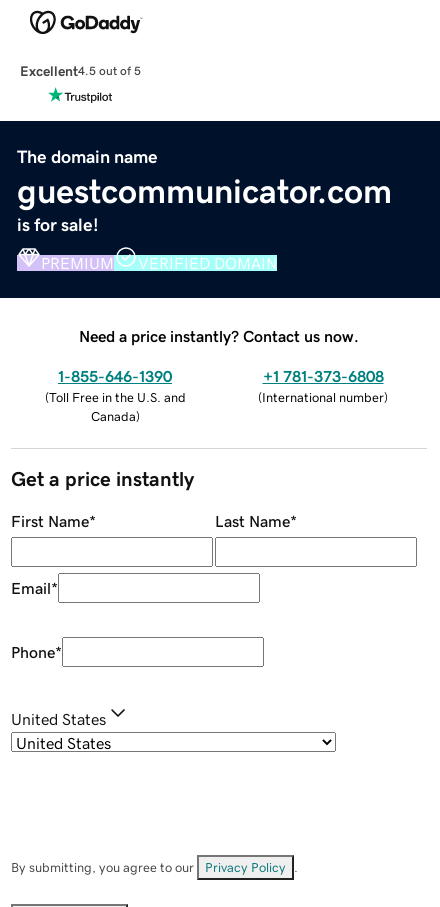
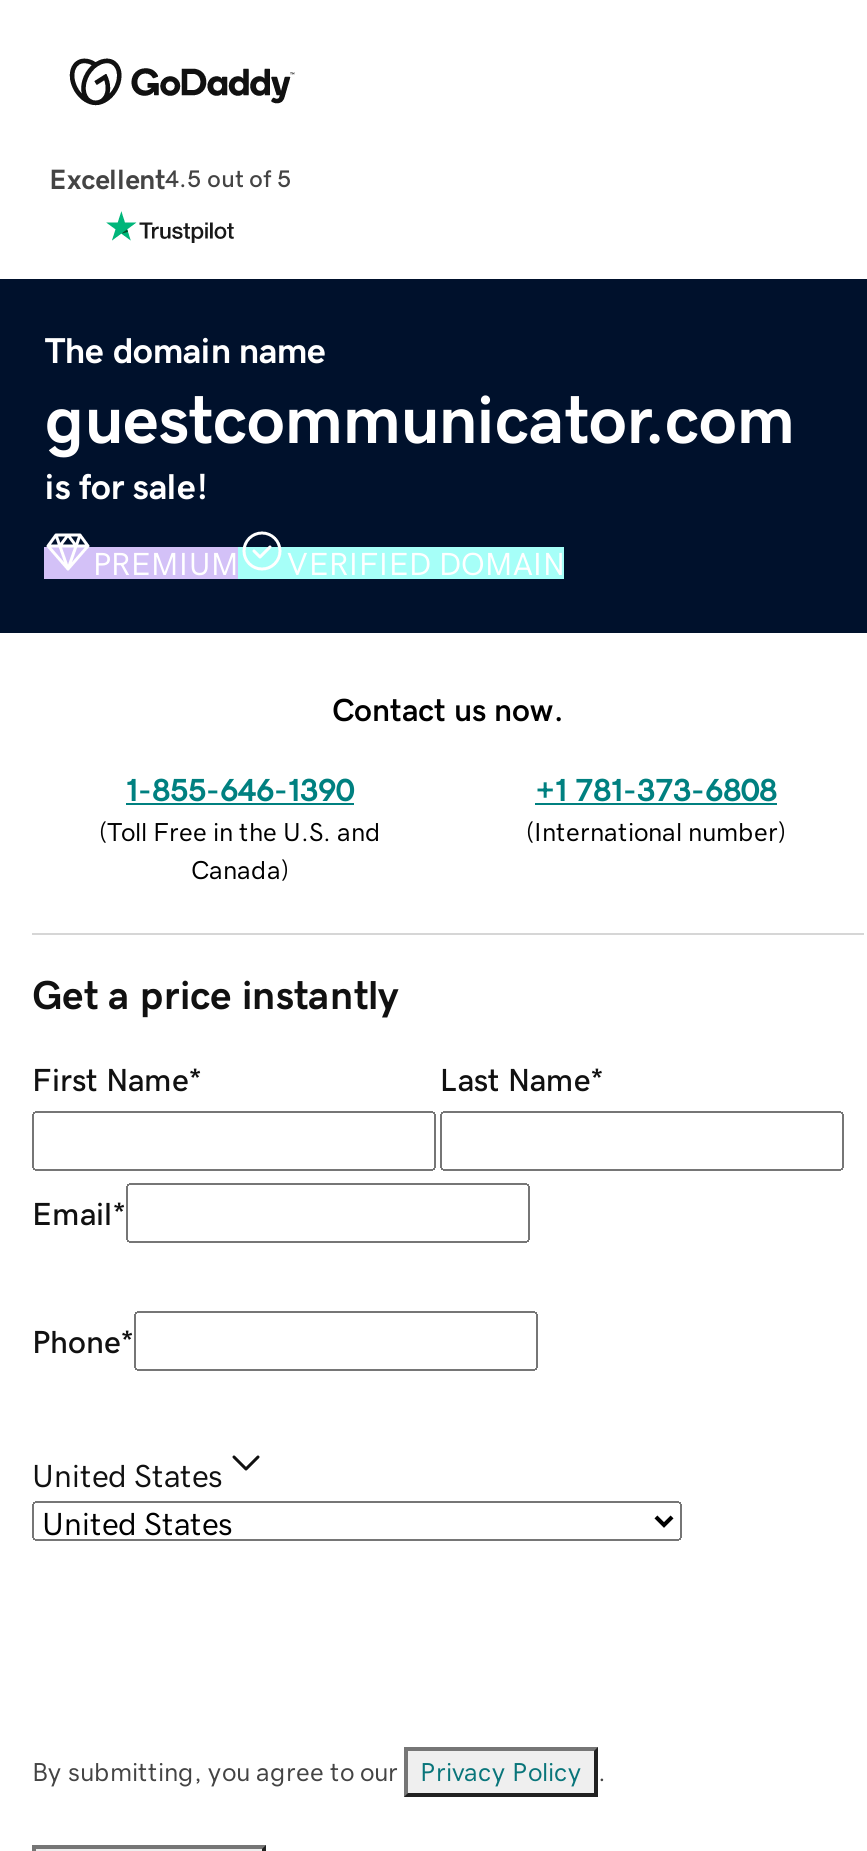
- Need a price instantly? Contact us now.
+ Contact us now.
